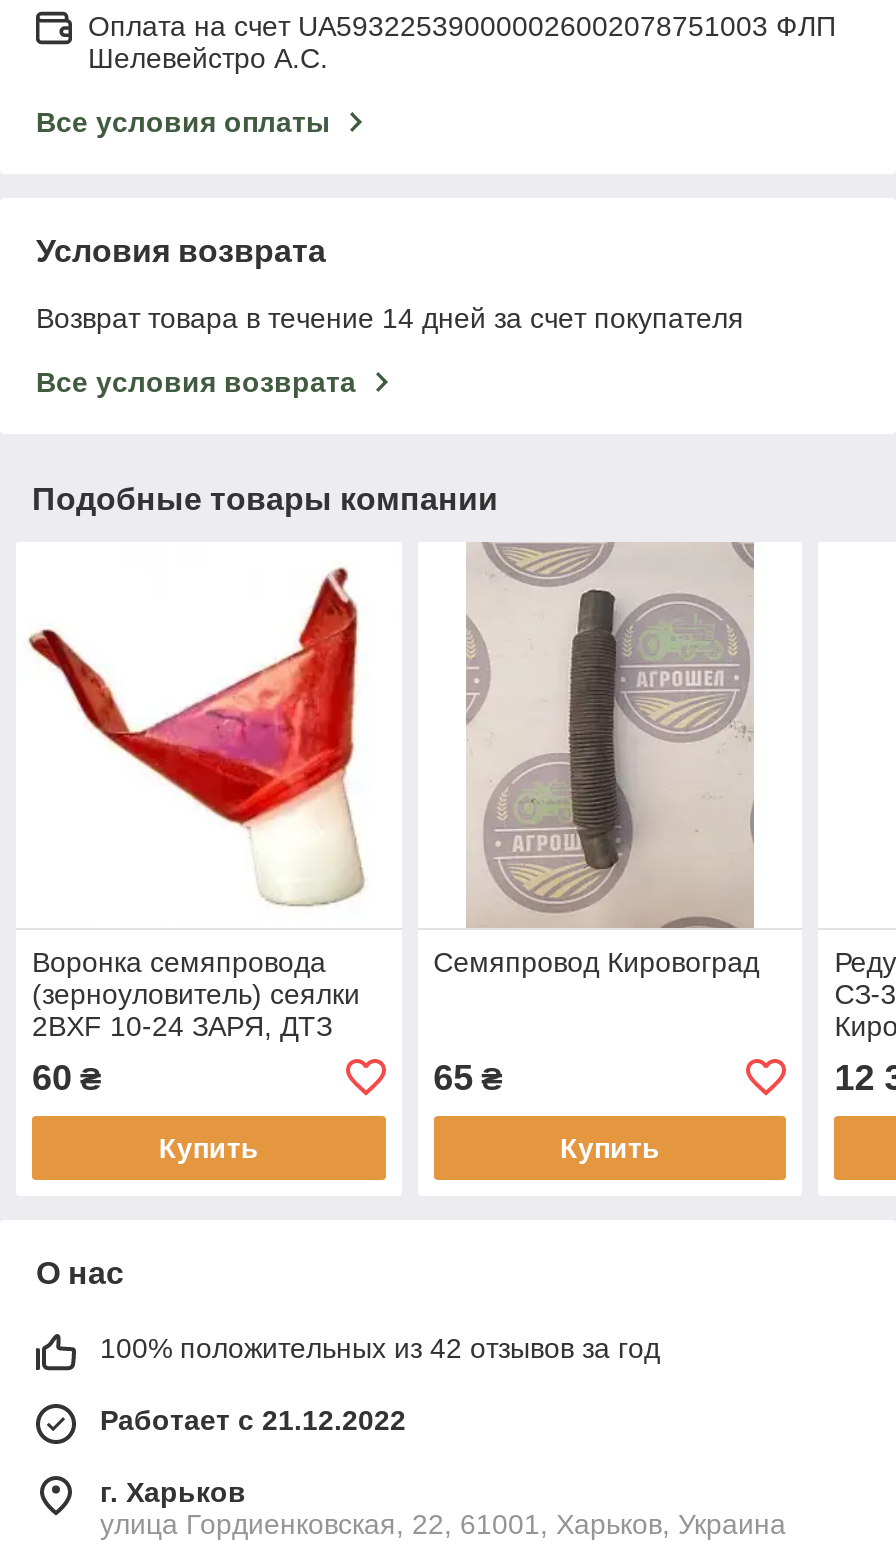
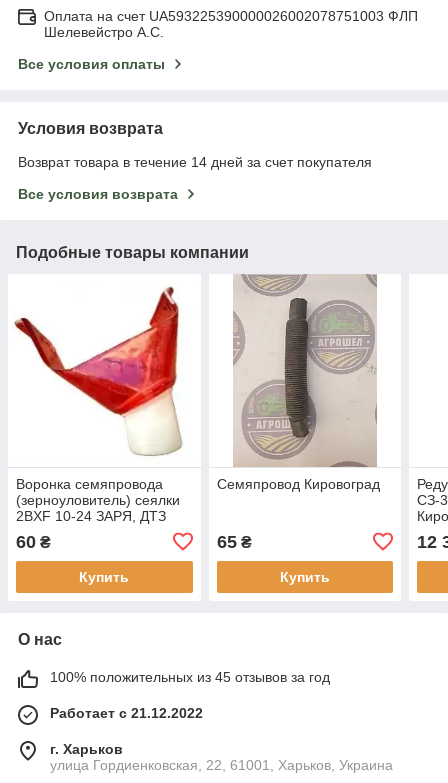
- 100% положительных из 42 отзывов за год
+ 100% положительных из 45 отзывов за год
